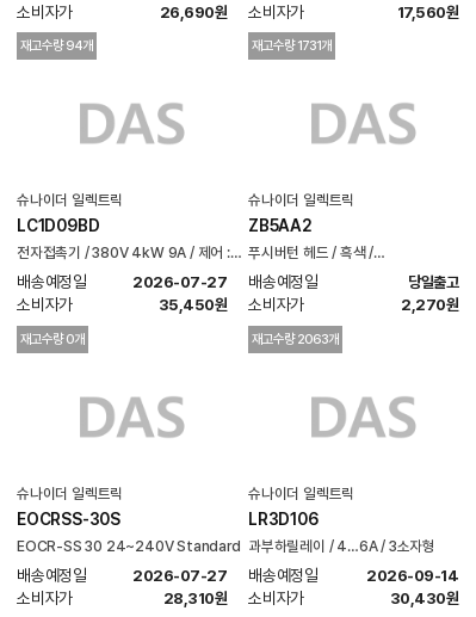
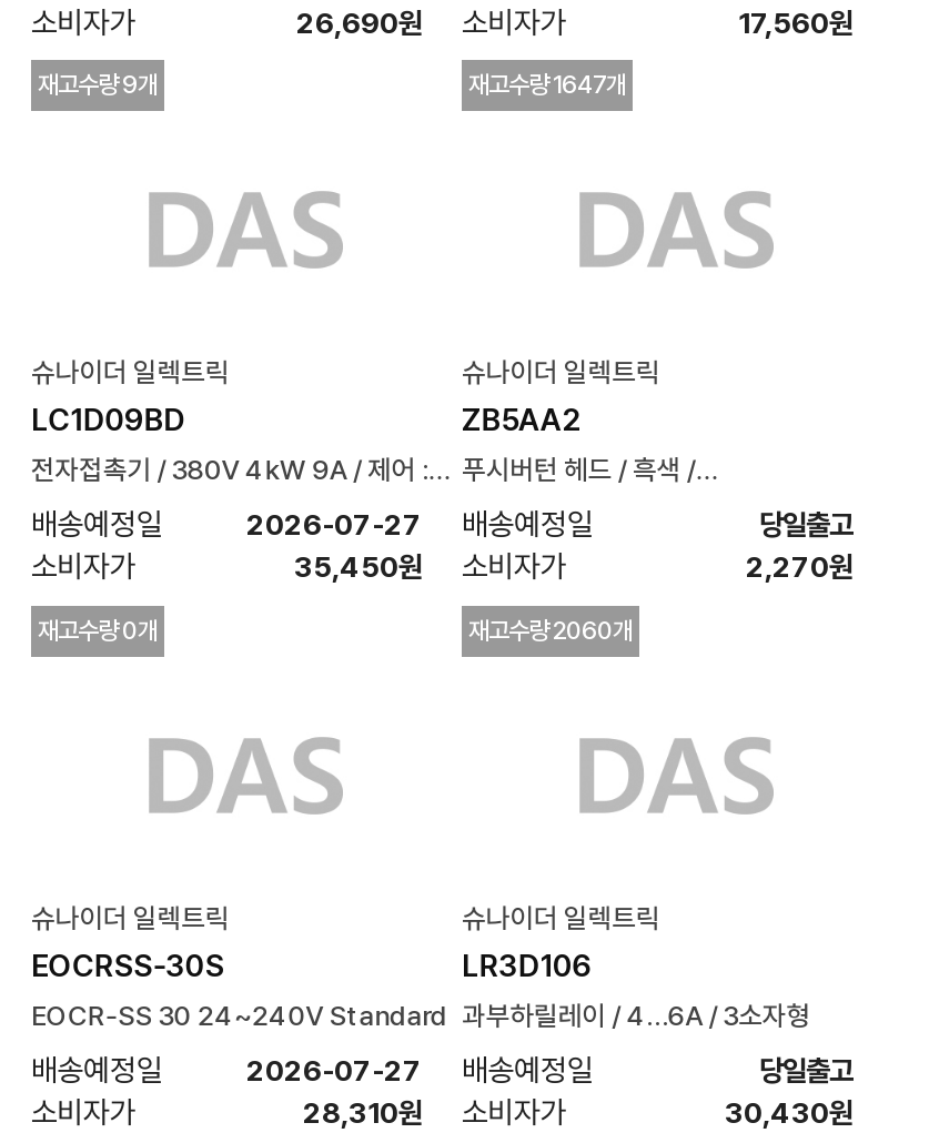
- 재고수량 94개
+ 재고수량 9개

- 재고수량 1731개
+ 재고수량 1647개

- 재고수량 2063개
+ 재고수량 2060개

- 2026-09-14
+ 당일출고
